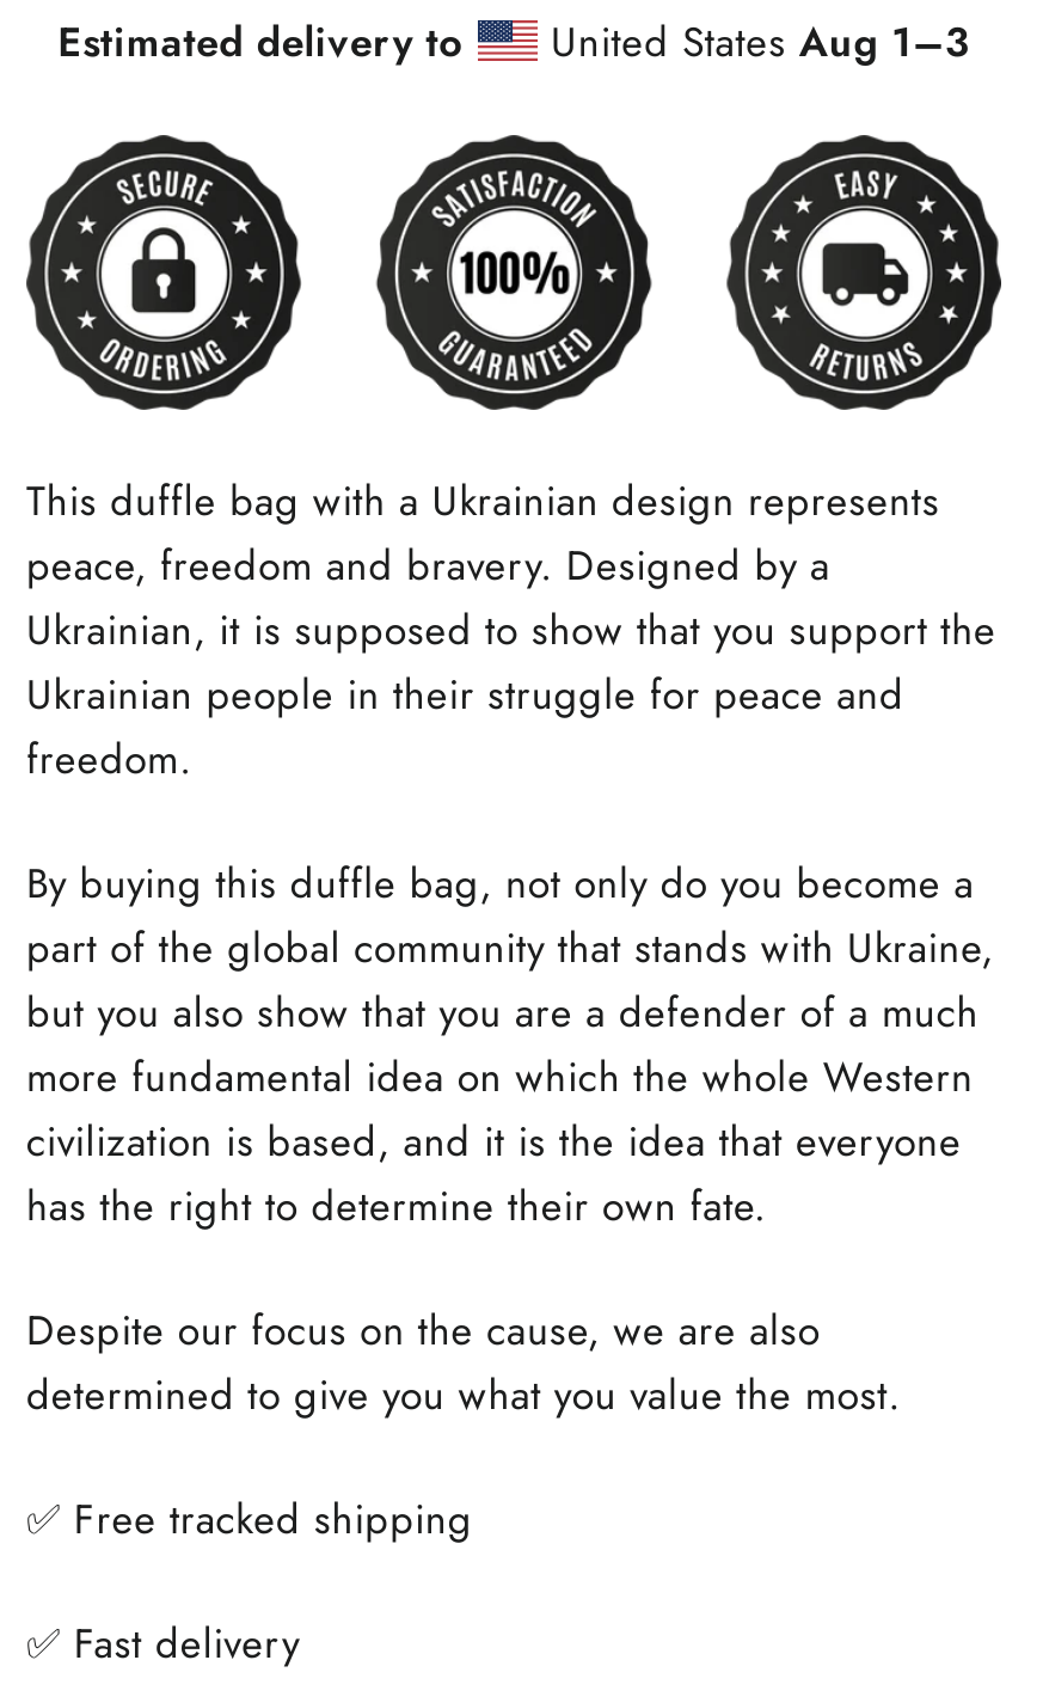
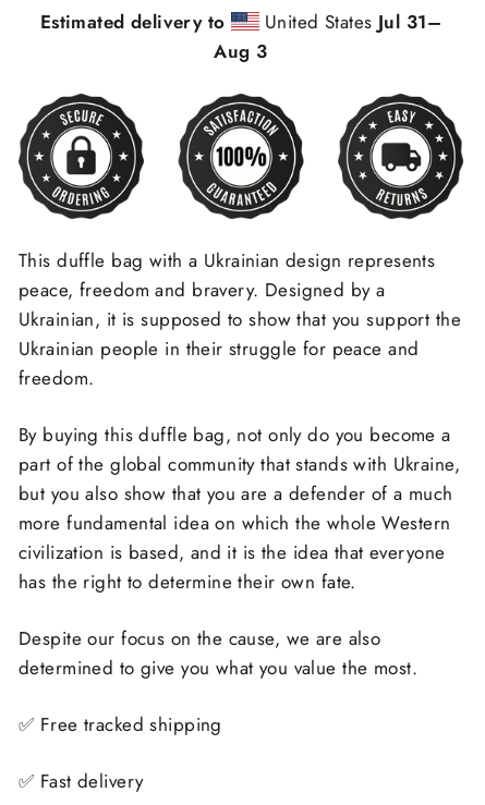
- United States Aug 1–3
+ United States Jul 31–
+ Aug 3
